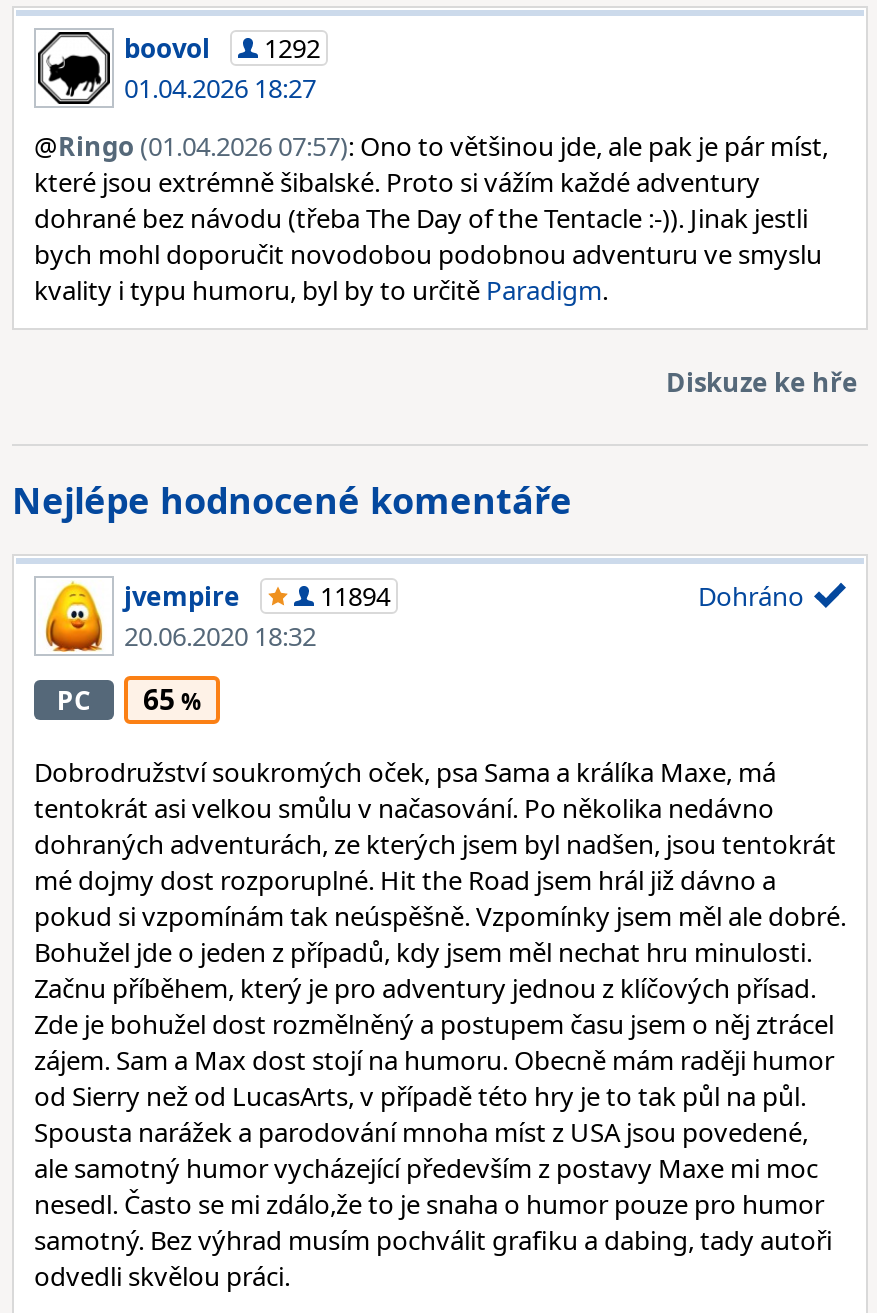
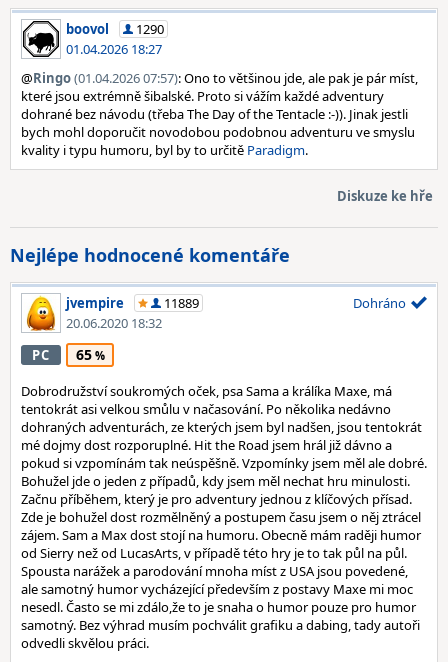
- boovol 1292
+ boovol 1290

- 11894
+ 11889
